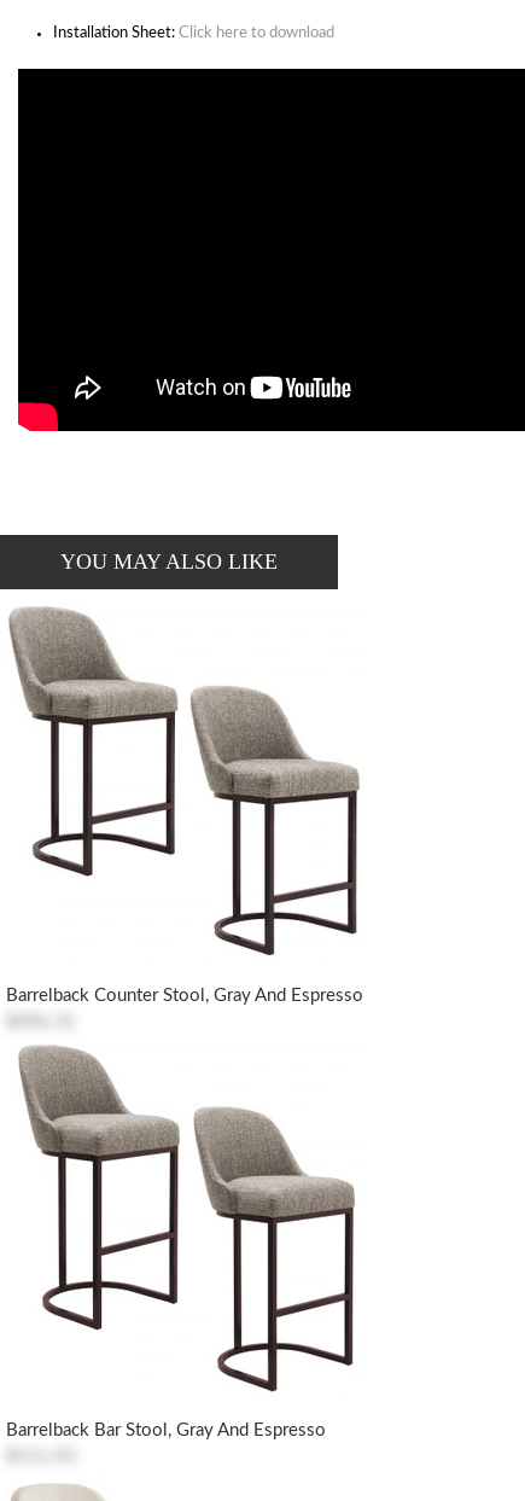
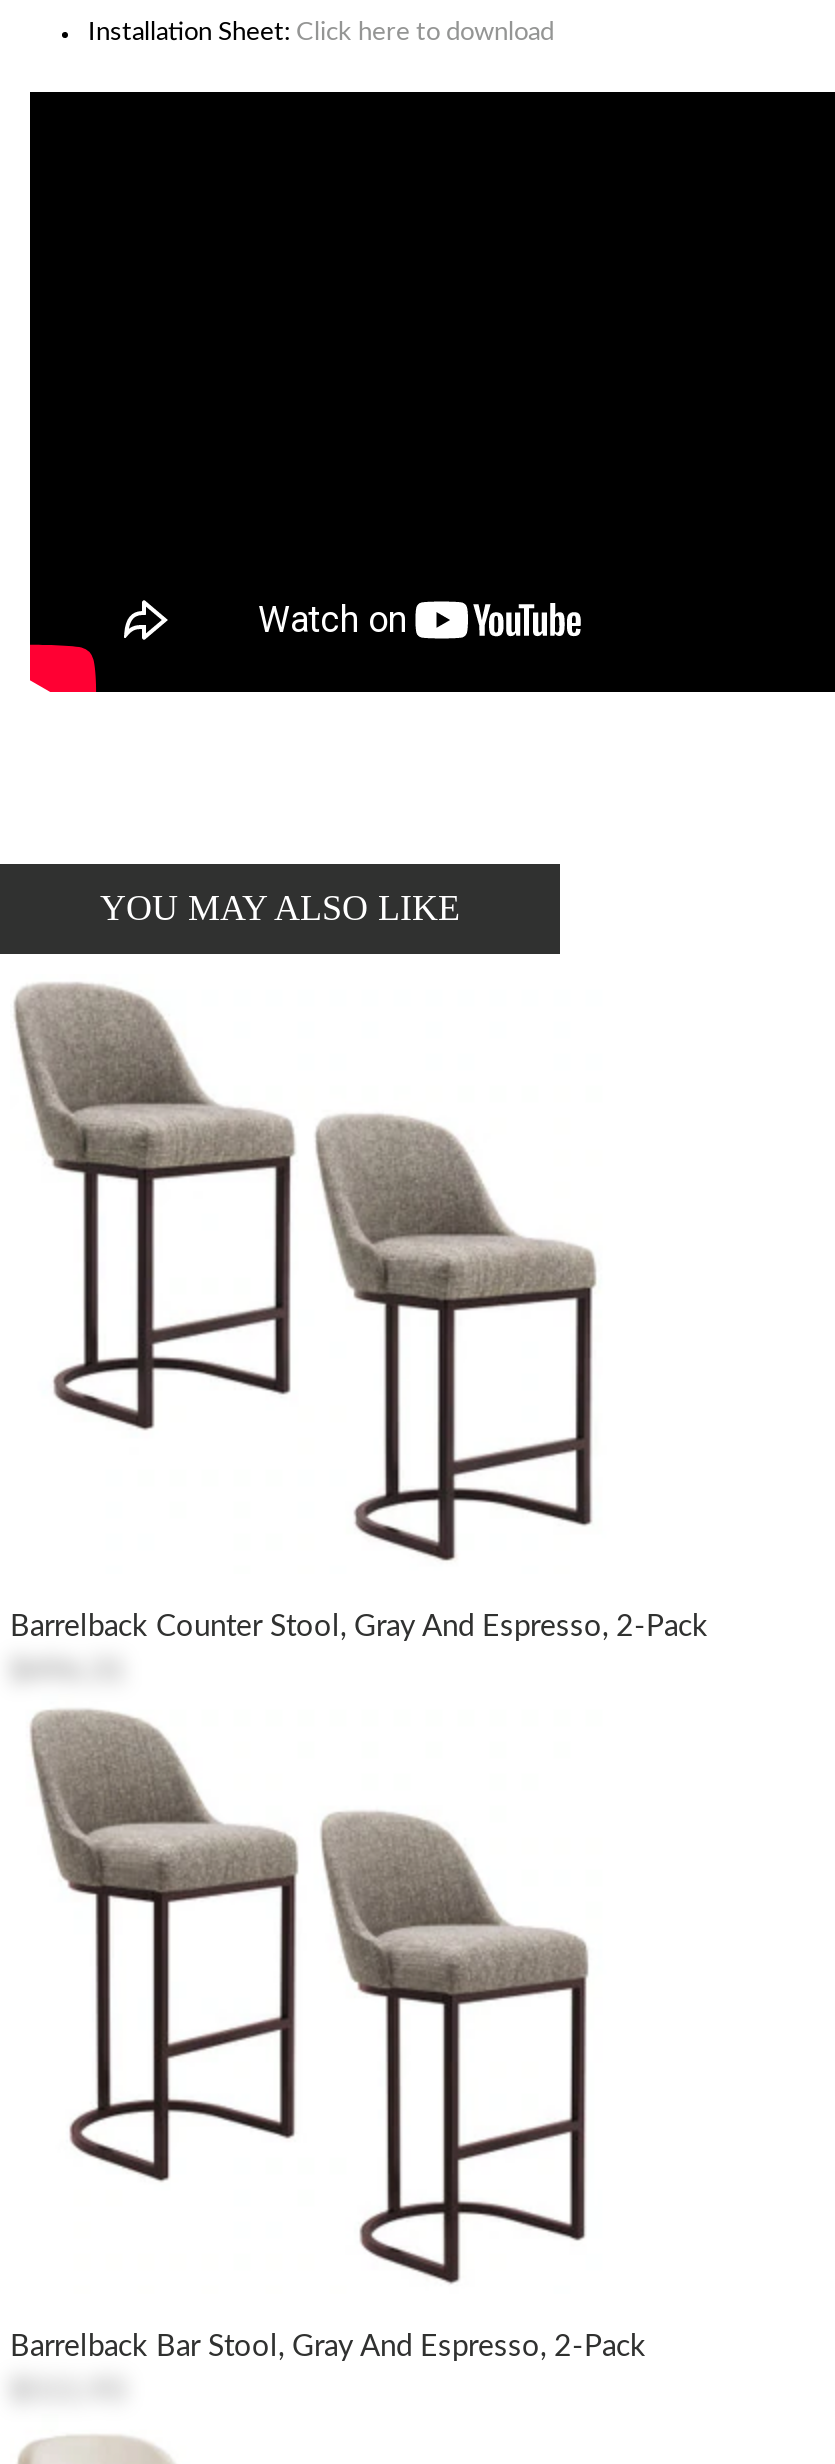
- Barrelback Counter Stool, Gray And Espresso
+ Barrelback Counter Stool, Gray And Espresso, 2-Pack

- Barrelback Bar Stool, Gray And Espresso
+ Barrelback Bar Stool, Gray And Espresso, 2-Pack
